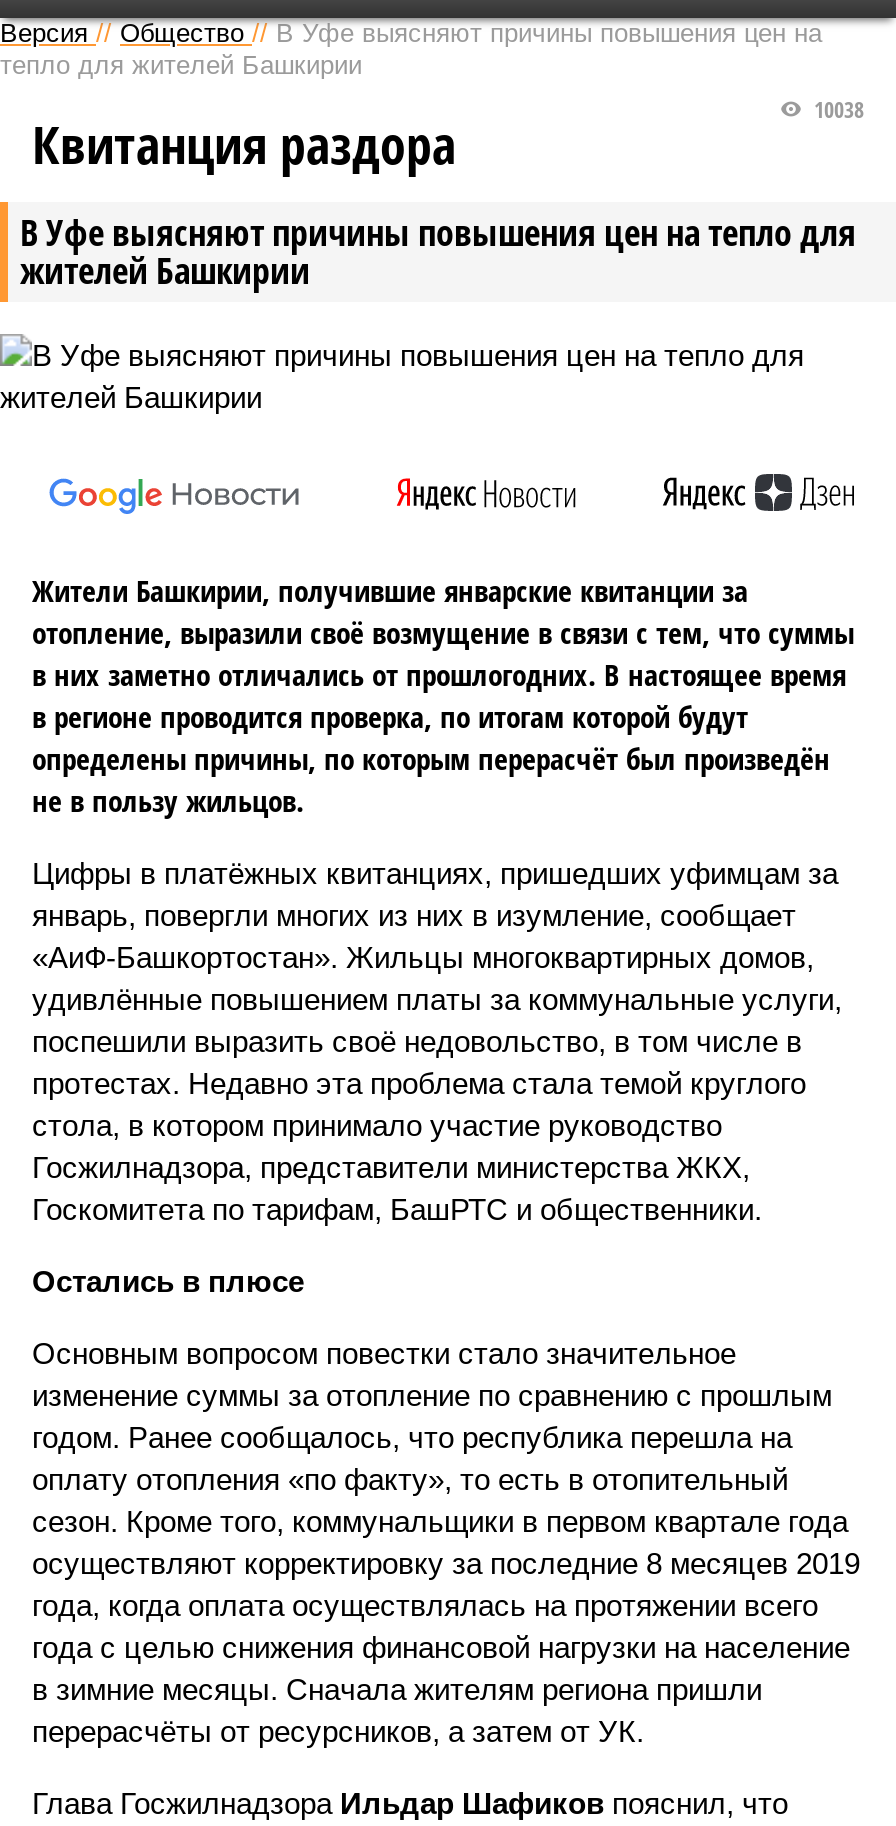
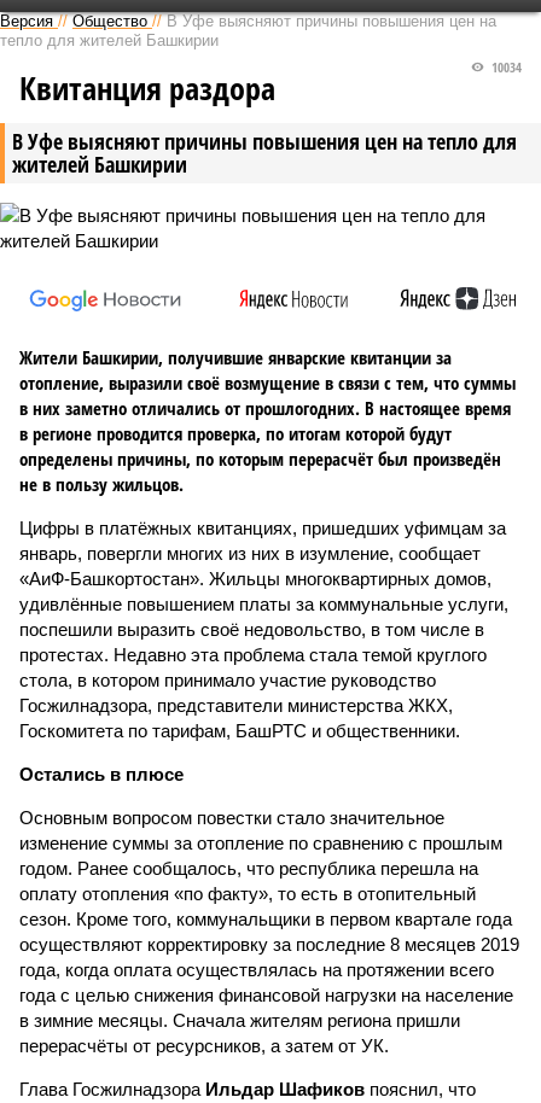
- 10038
+ 10034
